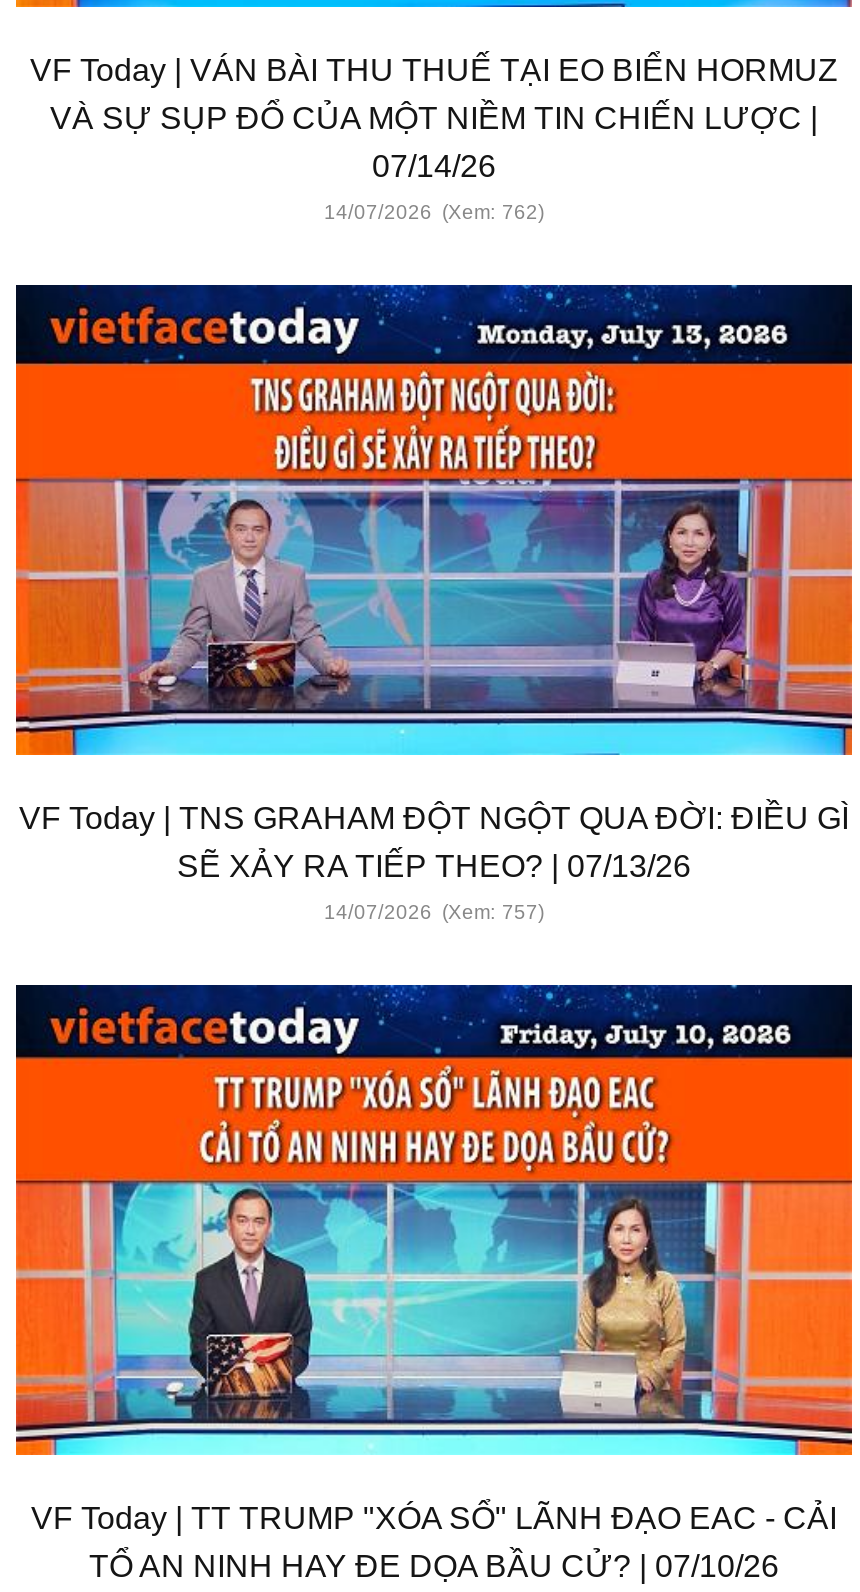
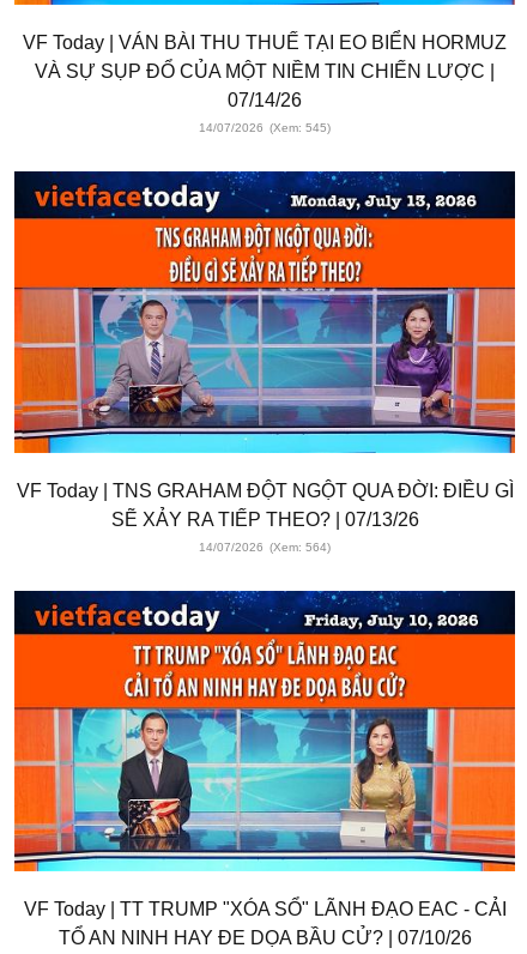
- 14/07/2026 (Xem: 762)
+ 14/07/2026 (Xem: 545)

- 14/07/2026 (Xem: 757)
+ 14/07/2026 (Xem: 564)
